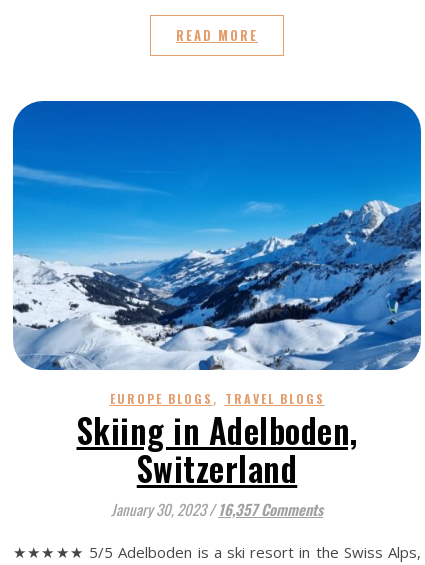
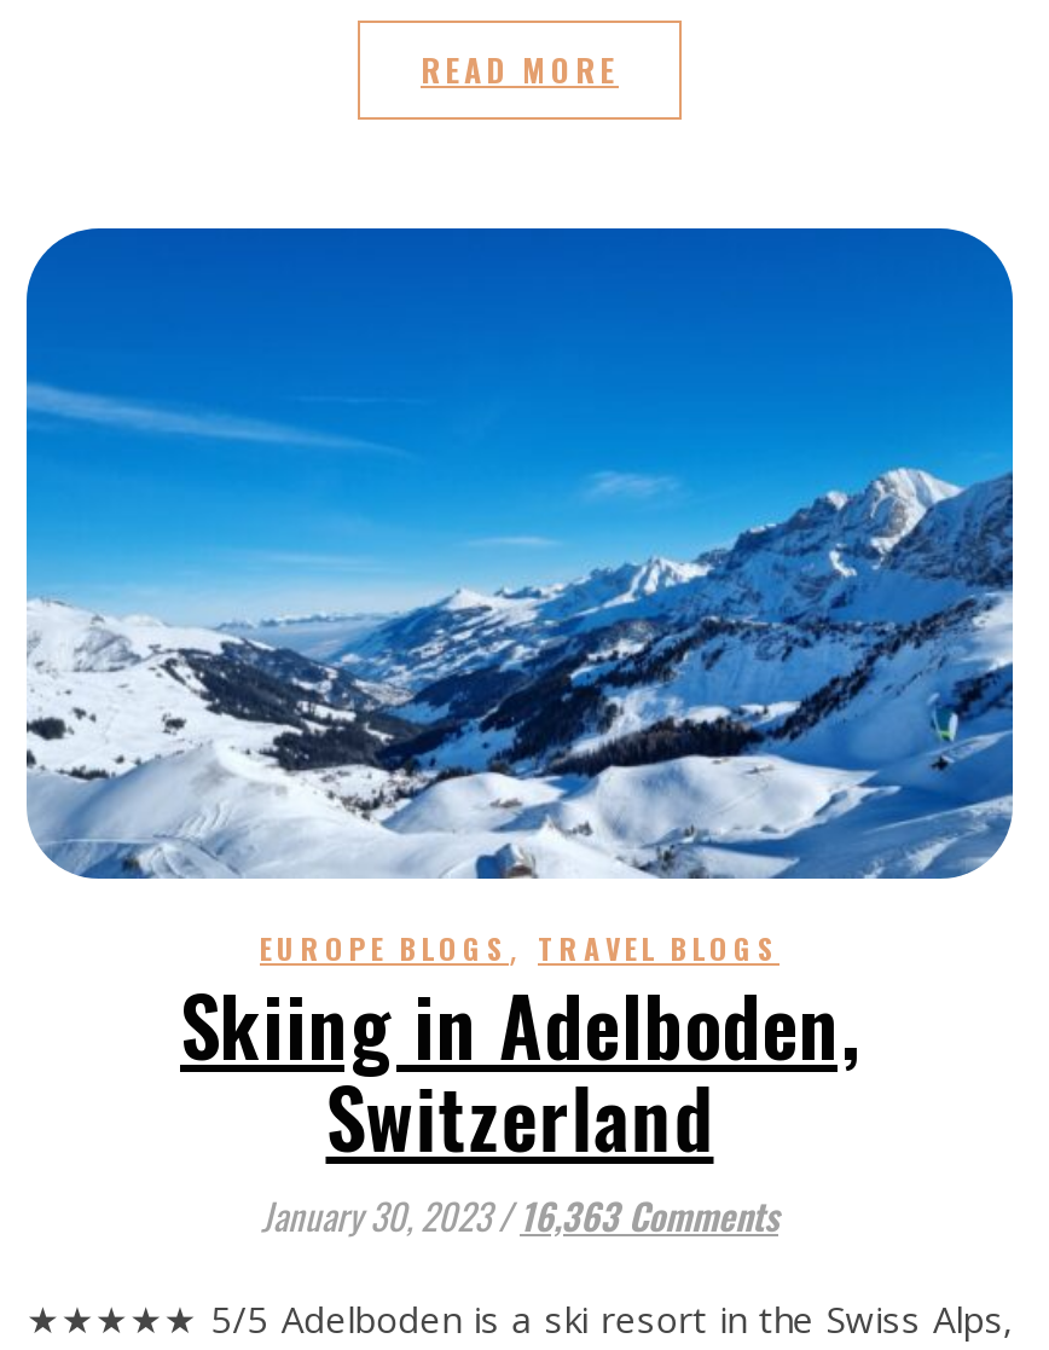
- January 30, 2023 / 16,357 Comments
+ January 30, 2023 / 16,363 Comments
